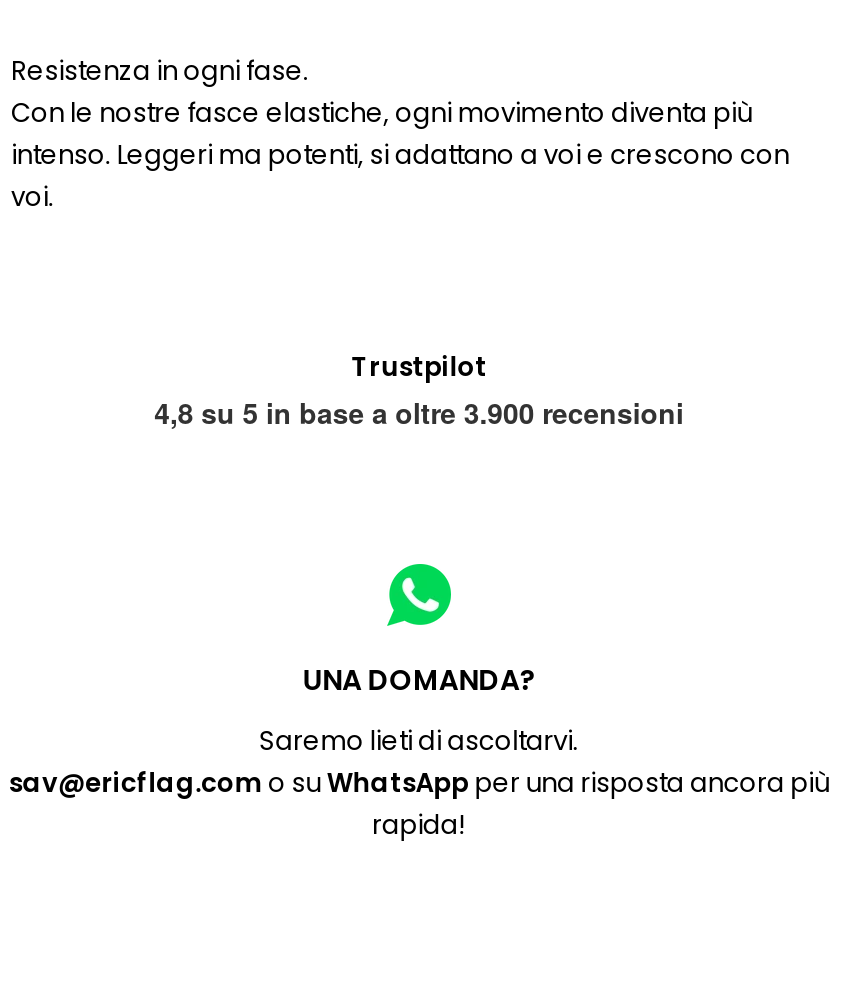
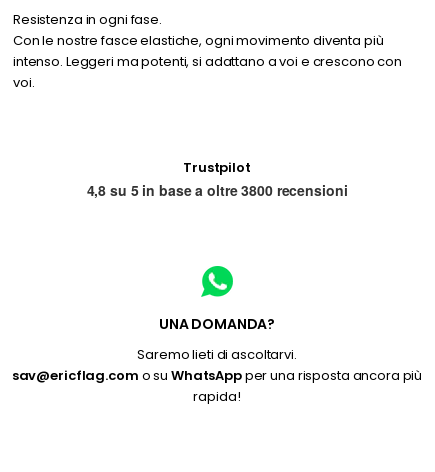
- 4,8 su 5 in base a oltre 3.900 recensioni
+ 4,8 su 5 in base a oltre 3800 recensioni
